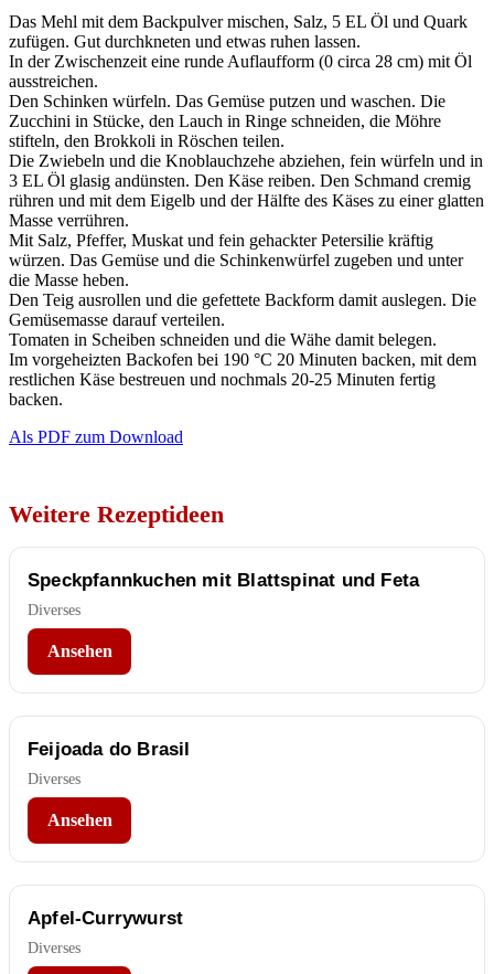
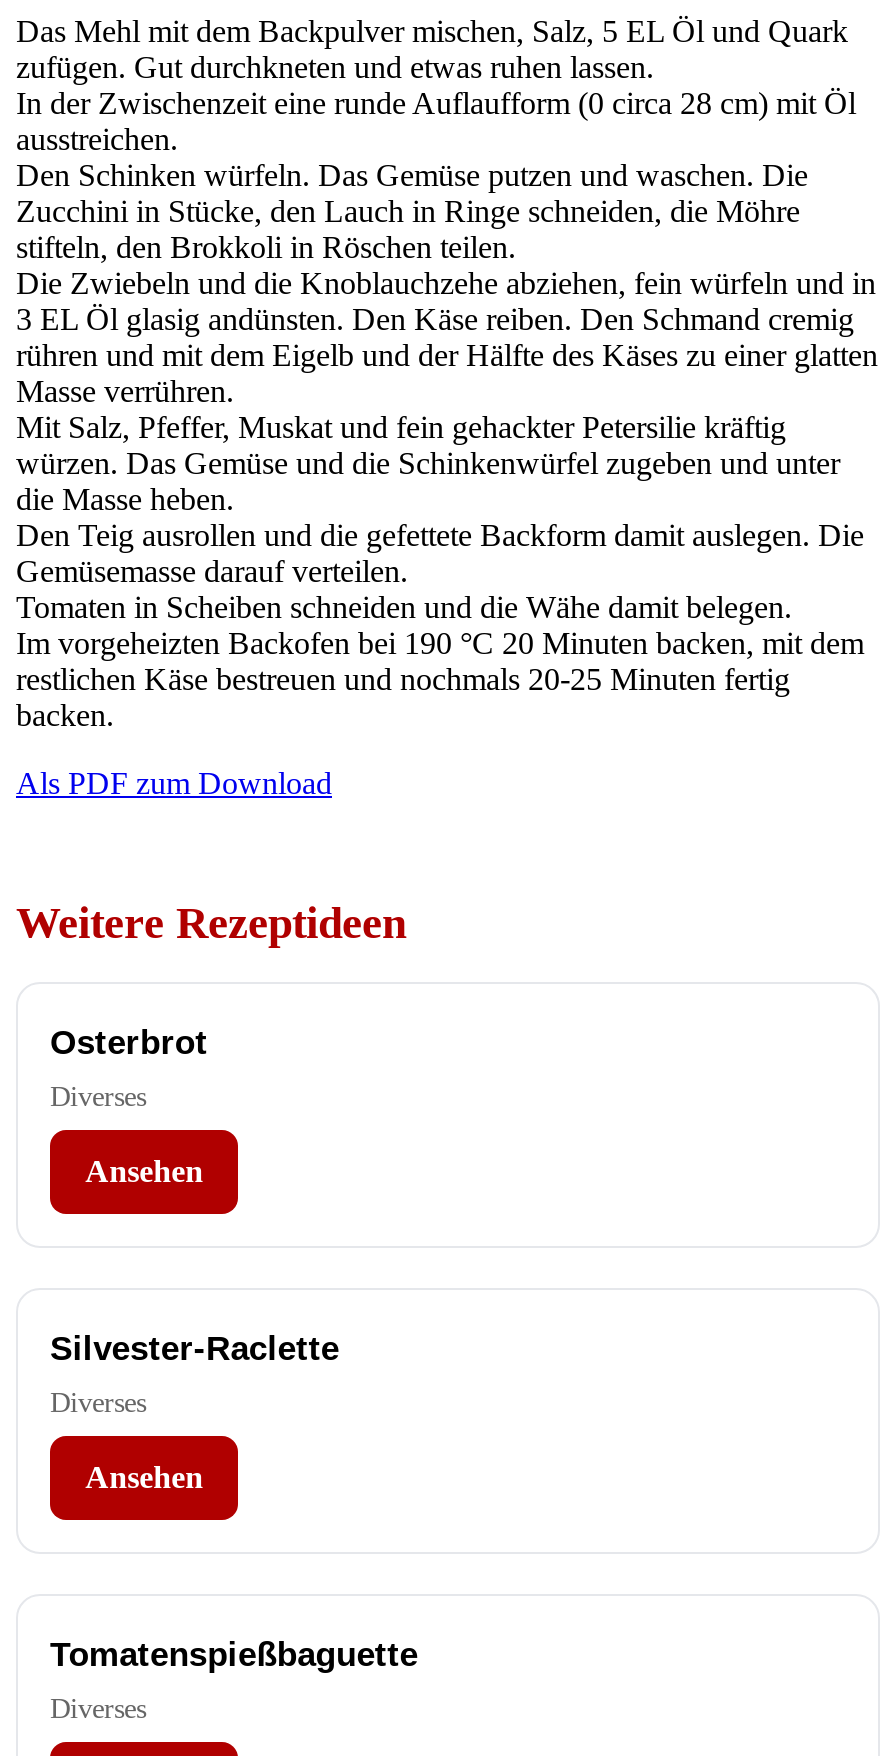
- Speckpfannkuchen mit Blattspinat und Feta
+ Osterbrot

- Feijoada do Brasil
+ Silvester-Raclette

- Apfel-Currywurst
+ Tomatenspießbaguette
